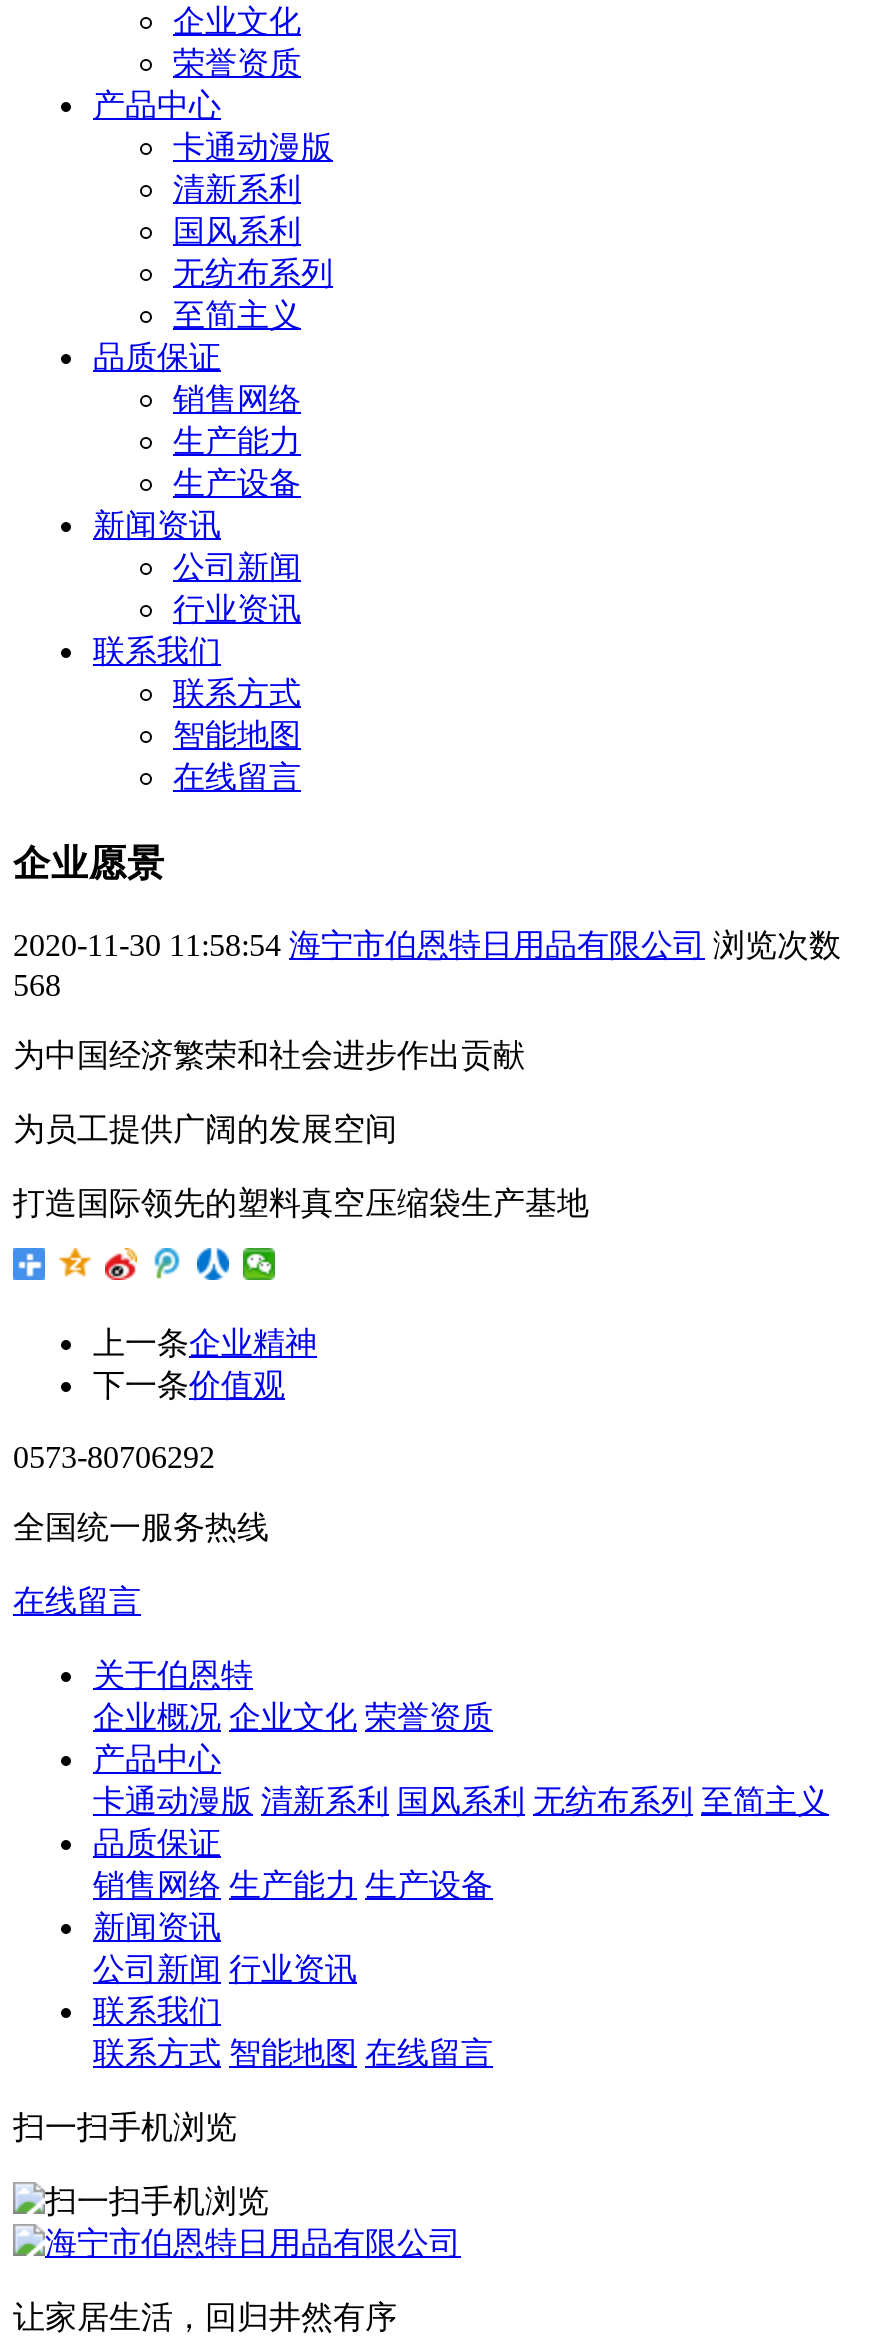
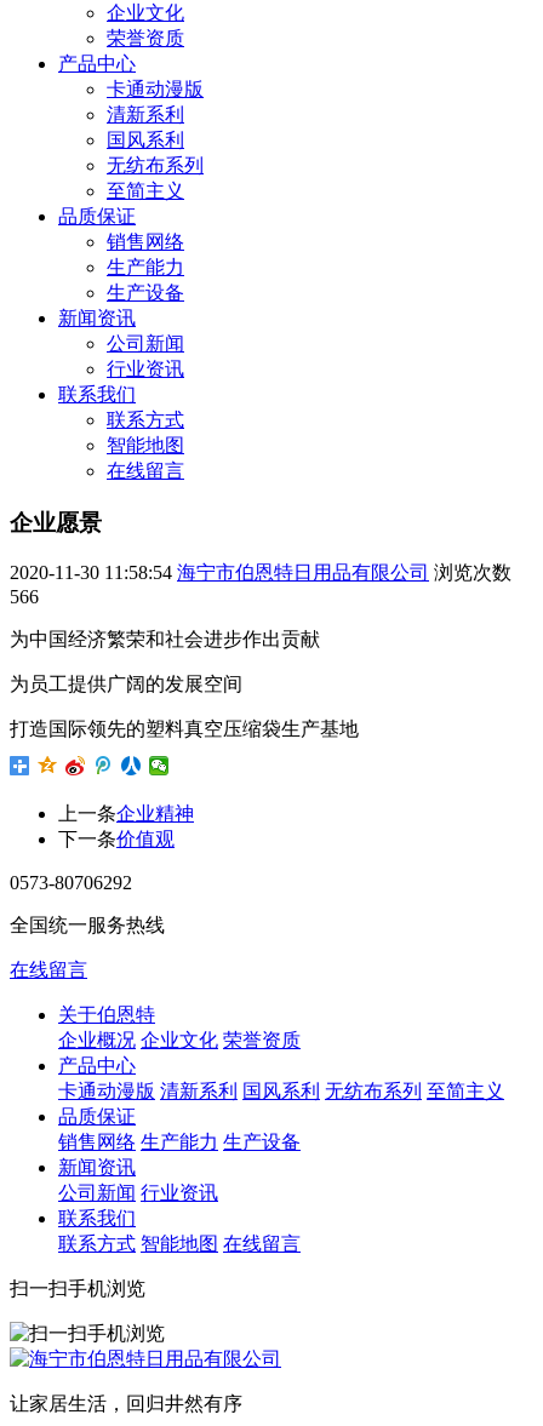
- 568
+ 566
